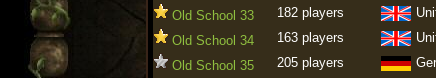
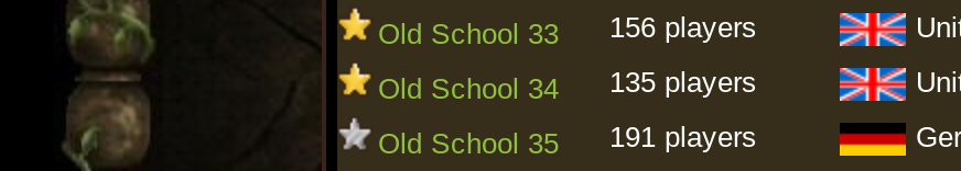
- Old School 33 182 players
+ Old School 33 156 players

- Old School 34 163 players
+ Old School 34 135 players

- Old School 35 205 players
+ Old School 35 191 players
